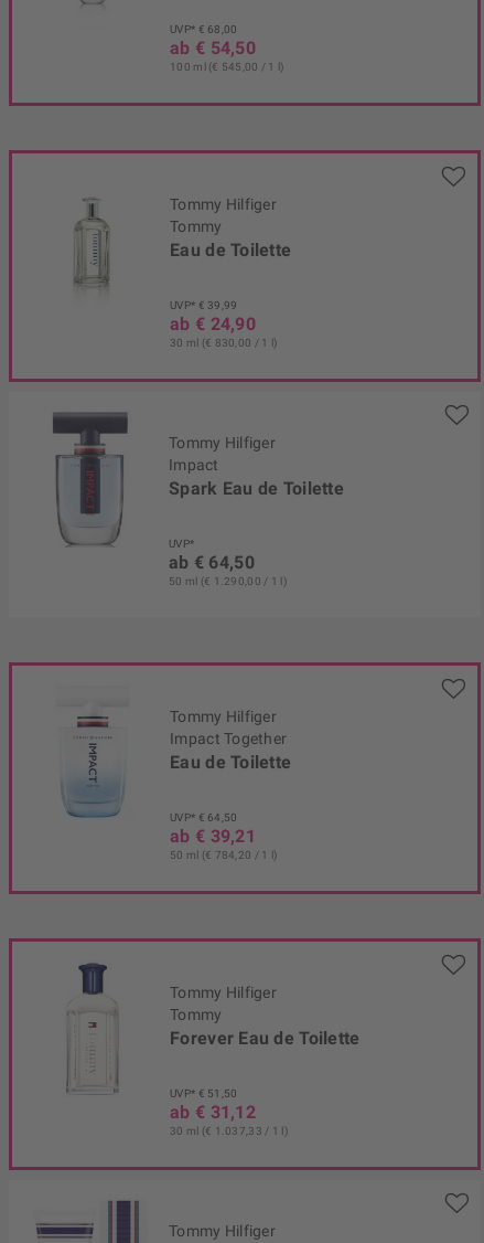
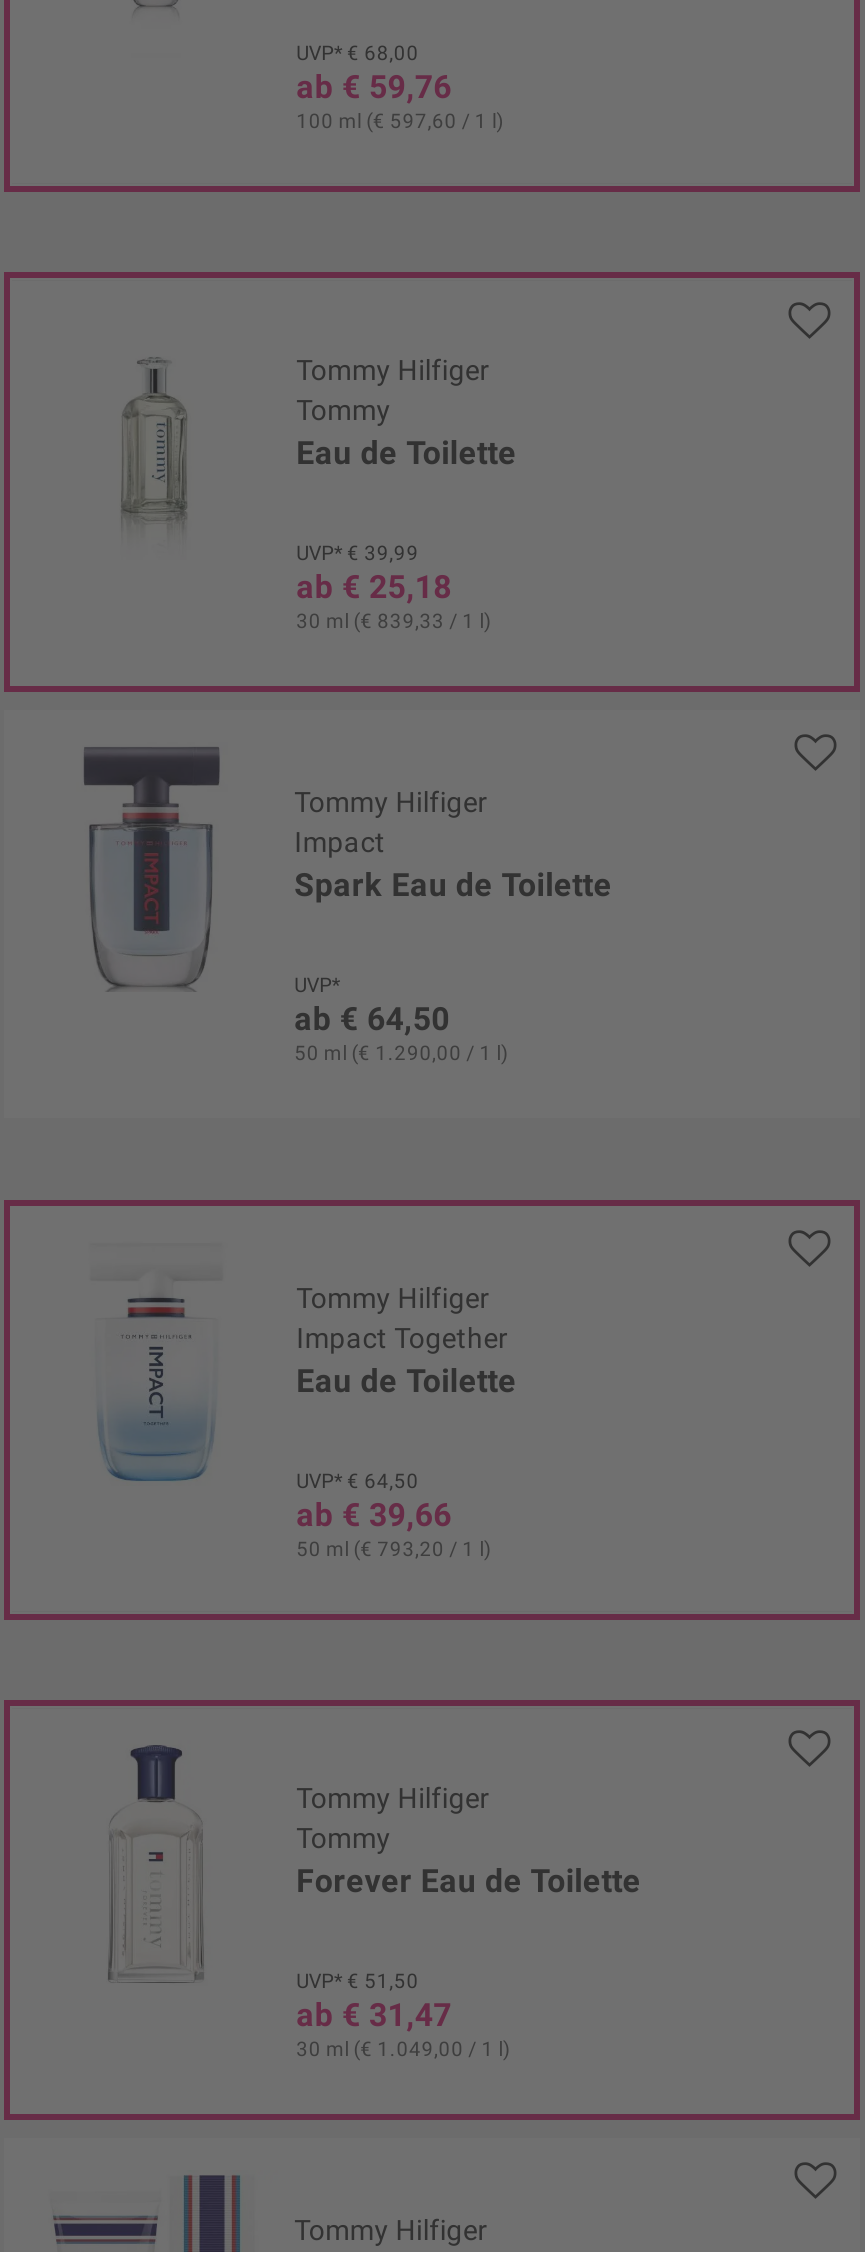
- ab € 54,50
+ ab € 59,76

- 100 ml (€ 545,00 / 1 l)
+ 100 ml (€ 597,60 / 1 l)

- ab € 24,90
+ ab € 25,18

- 30 ml (€ 830,00 / 1 l)
+ 30 ml (€ 839,33 / 1 l)

- ab € 39,21
+ ab € 39,66

- 50 ml (€ 784,20 / 1 l)
+ 50 ml (€ 793,20 / 1 l)

- ab € 31,12
+ ab € 31,47

- 30 ml (€ 1.037,33 / 1 l)
+ 30 ml (€ 1.049,00 / 1 l)
